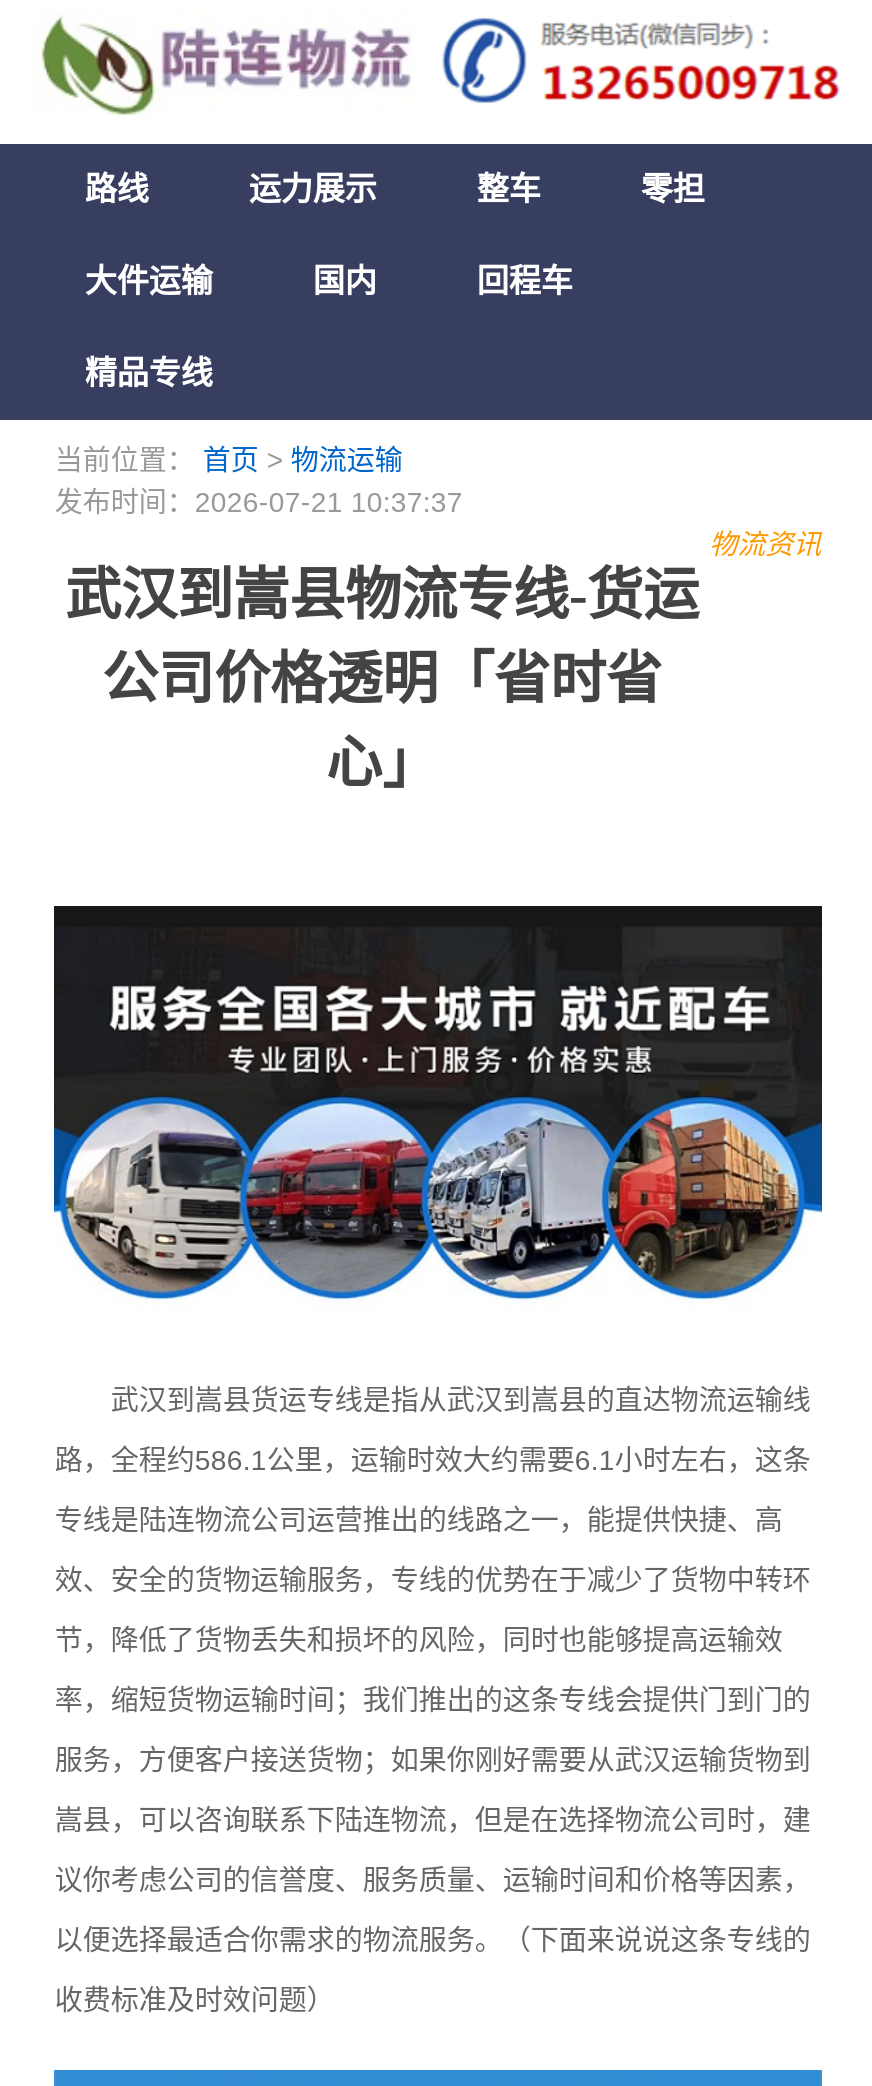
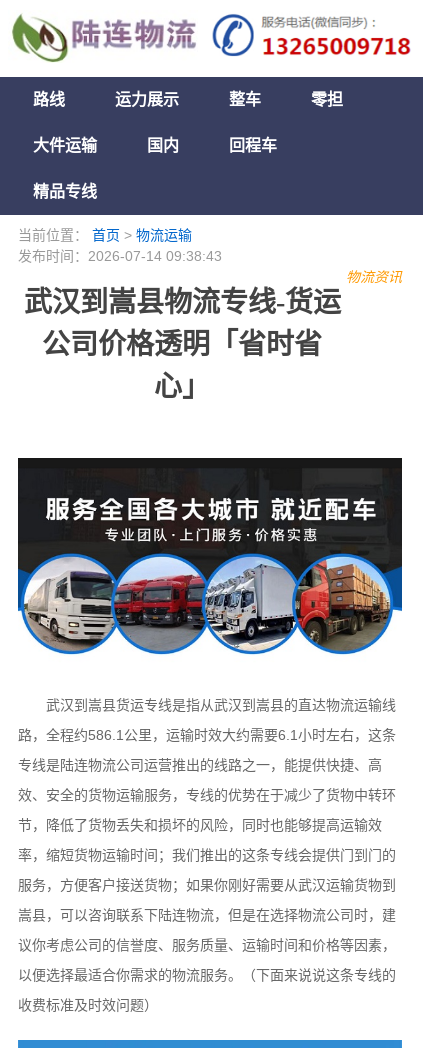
- 发布时间：2026-07-21 10:37:37
+ 发布时间：2026-07-14 09:38:43
